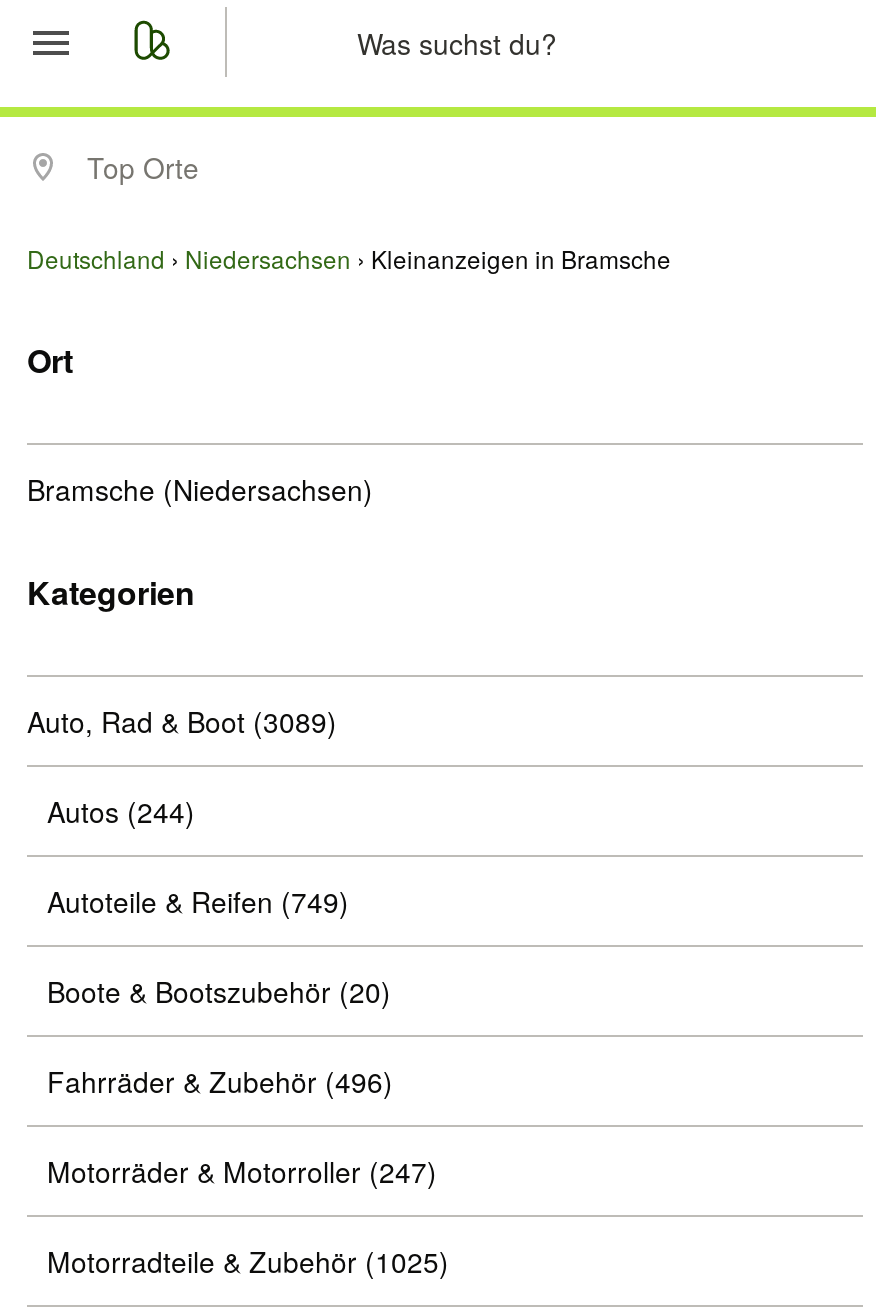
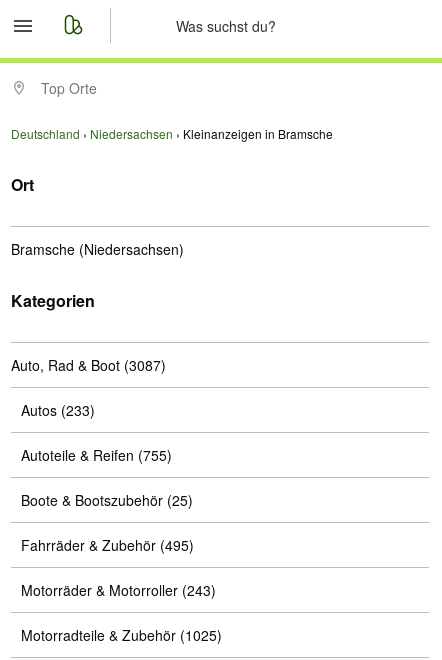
- Auto, Rad & Boot (3089)
+ Auto, Rad & Boot (3087)

- Autos (244)
+ Autos (233)

- Autoteile & Reifen (749)
+ Autoteile & Reifen (755)

- Boote & Bootszubehör (20)
+ Boote & Bootszubehör (25)

- Fahrräder & Zubehör (496)
+ Fahrräder & Zubehör (495)

- Motorräder & Motorroller (247)
+ Motorräder & Motorroller (243)
